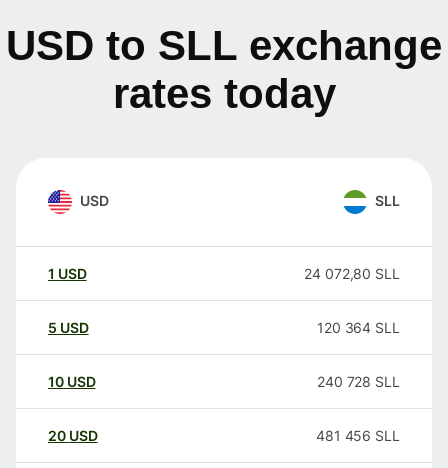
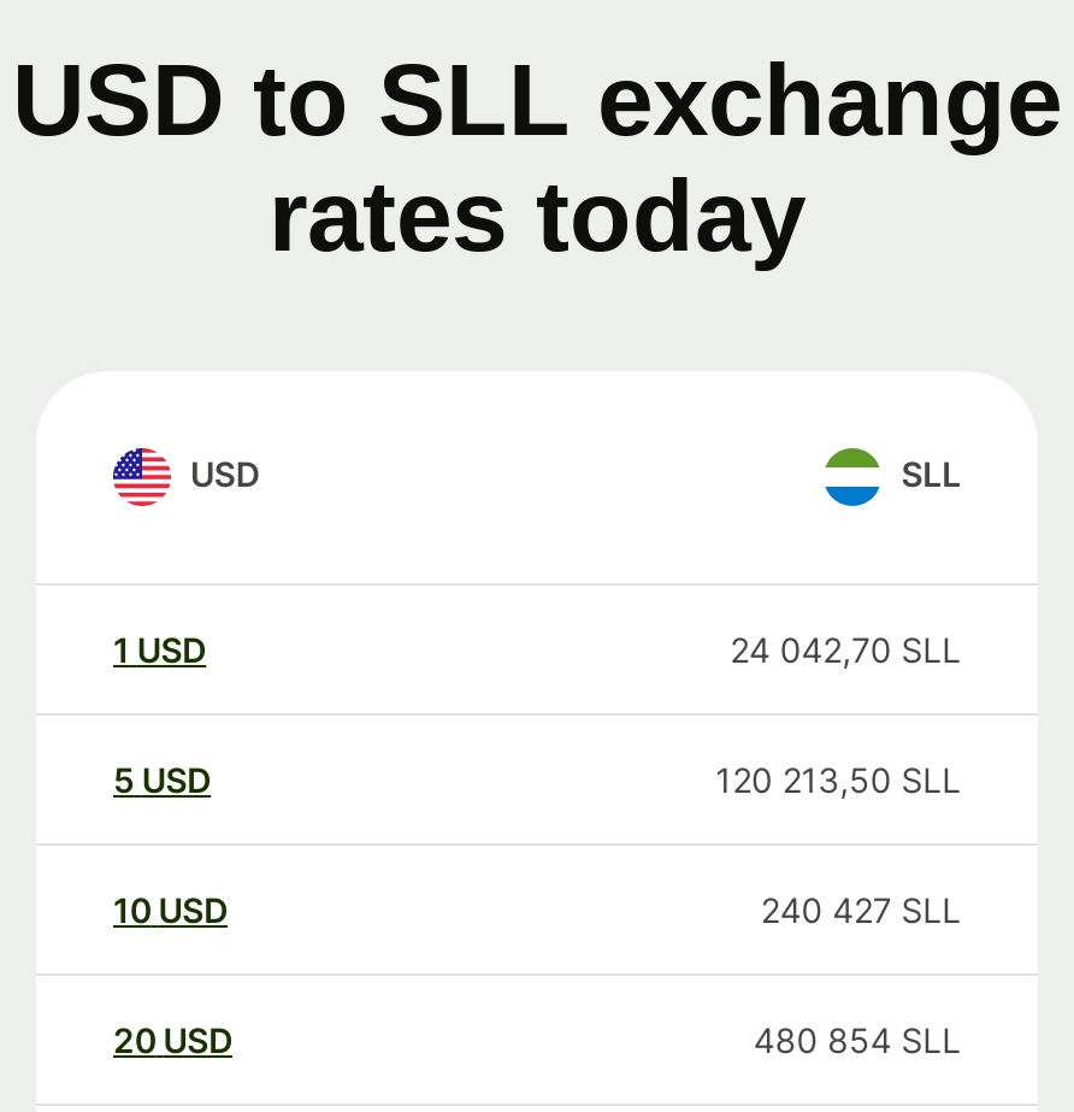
- 24 072,80 SLL
+ 24 042,70 SLL

- 120 364 SLL
+ 120 213,50 SLL

- 240 728 SLL
+ 240 427 SLL

- 481 456 SLL
+ 480 854 SLL
